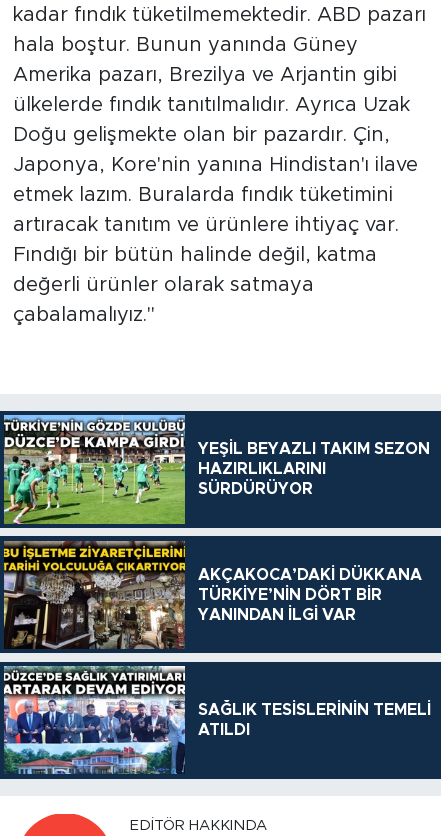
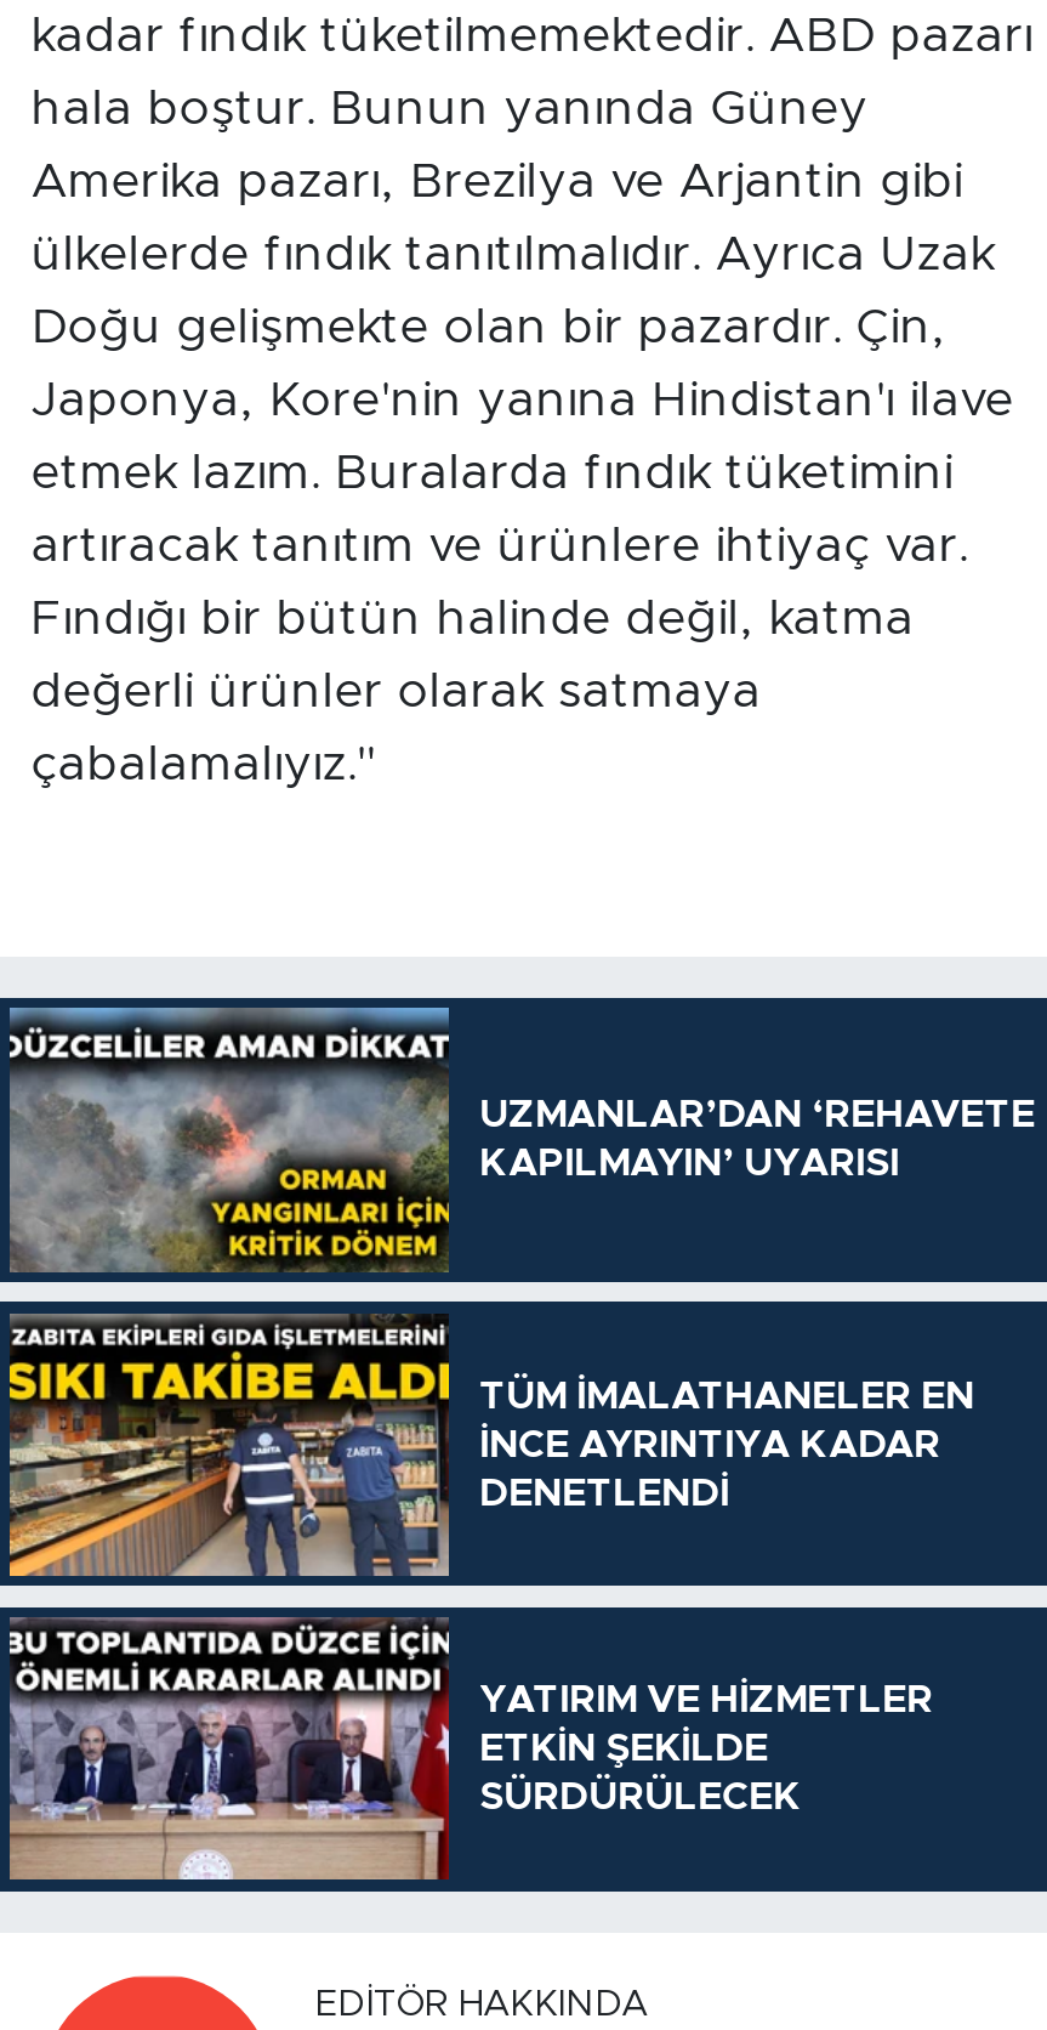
- [image]
- YEŞİL BEYAZLI TAKIM SEZON
- HAZIRLIKLARINI
- SÜRDÜRÜYOR
+ [image]
+ UZMANLAR’DAN ‘REHAVETE
+ KAPILMAYIN’ UYARISI

- [image]
- AKÇAKOCA’DAKİ DÜKKANA
- TÜRKİYE’NİN DÖRT BİR
- YANINDAN İLGİ VAR
+ [image]
+ TÜM İMALATHANELER EN
+ İNCE AYRINTIYA KADAR
+ DENETLENDİ

- [image]
- SAĞLIK TESİSLERİNİN TEMELİ
- ATILDI
+ [image]
+ YATIRIM VE HİZMETLER
+ ETKİN ŞEKİLDE
+ SÜRDÜRÜLECEK
